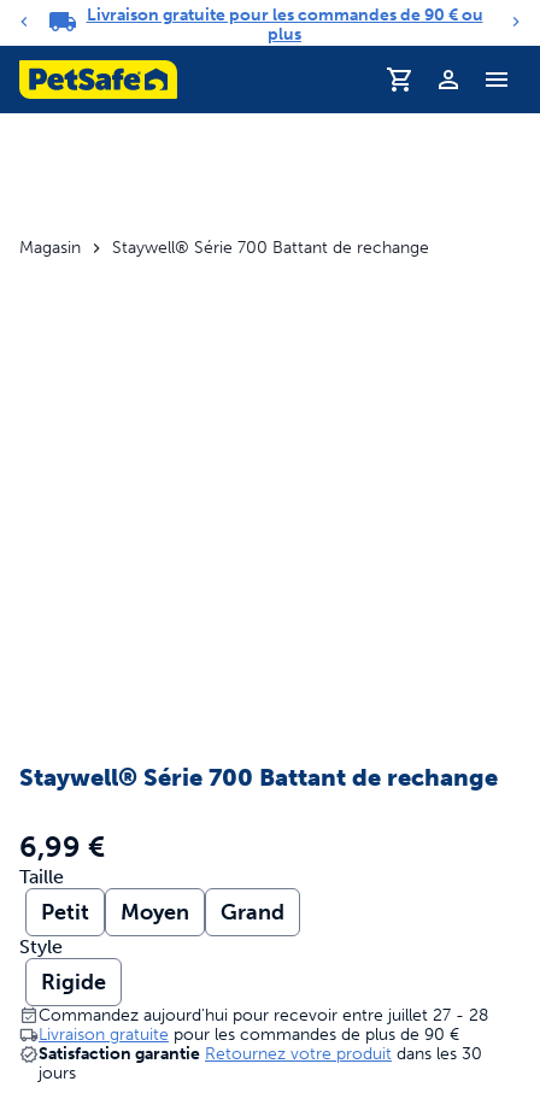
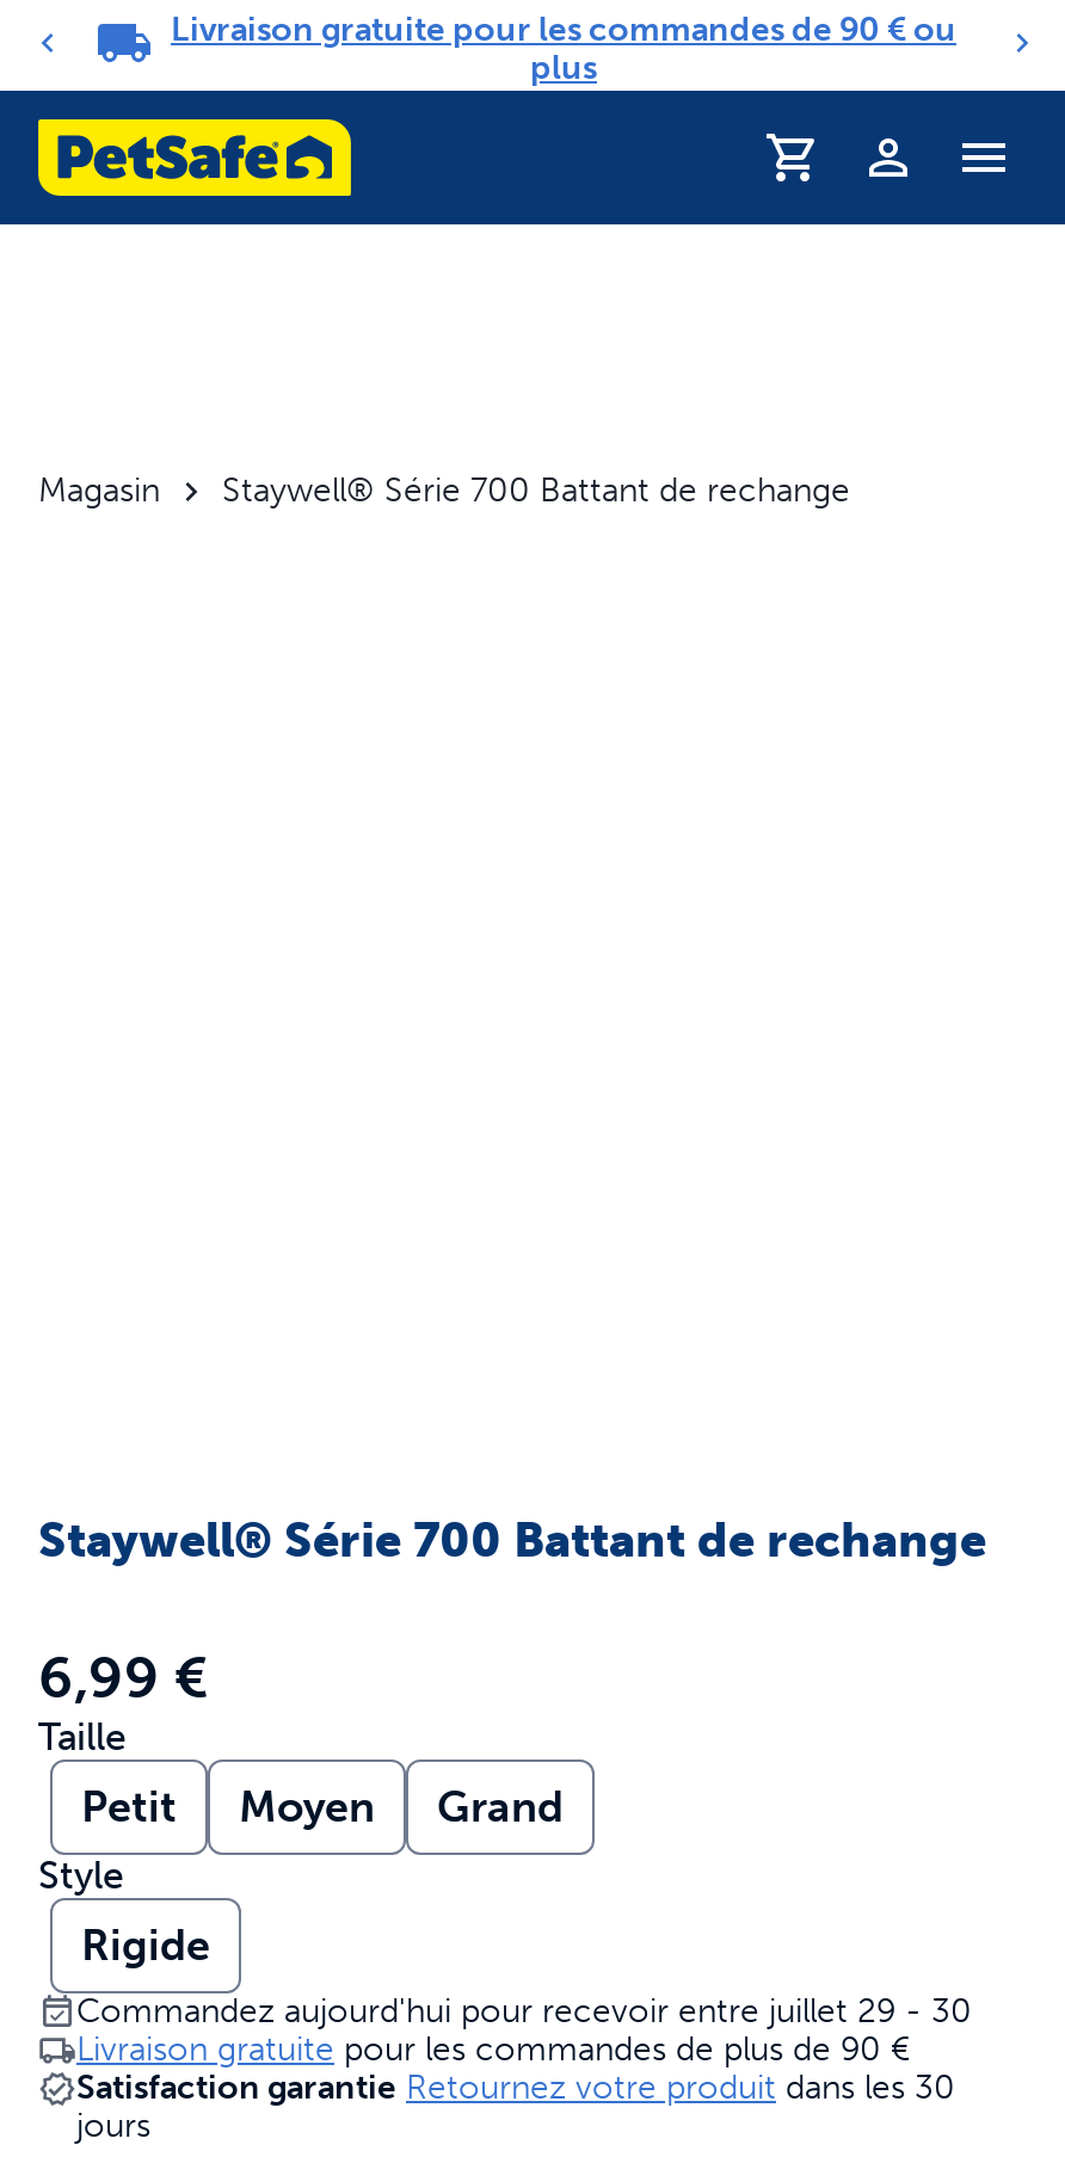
- Commandez aujourd'hui pour recevoir entre juillet 27 - 28
+ Commandez aujourd'hui pour recevoir entre juillet 29 - 30
